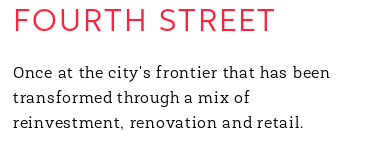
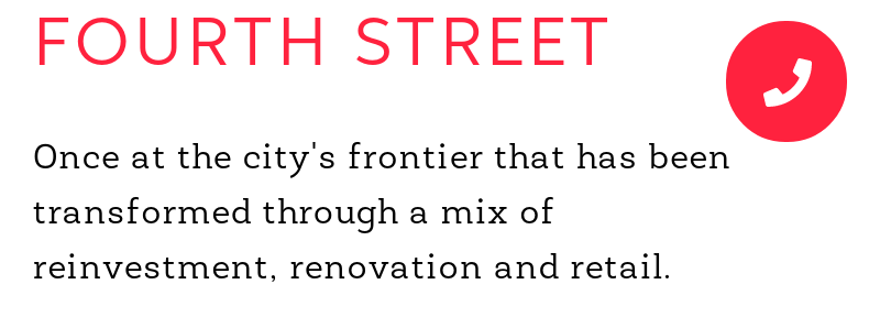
+ [image]
